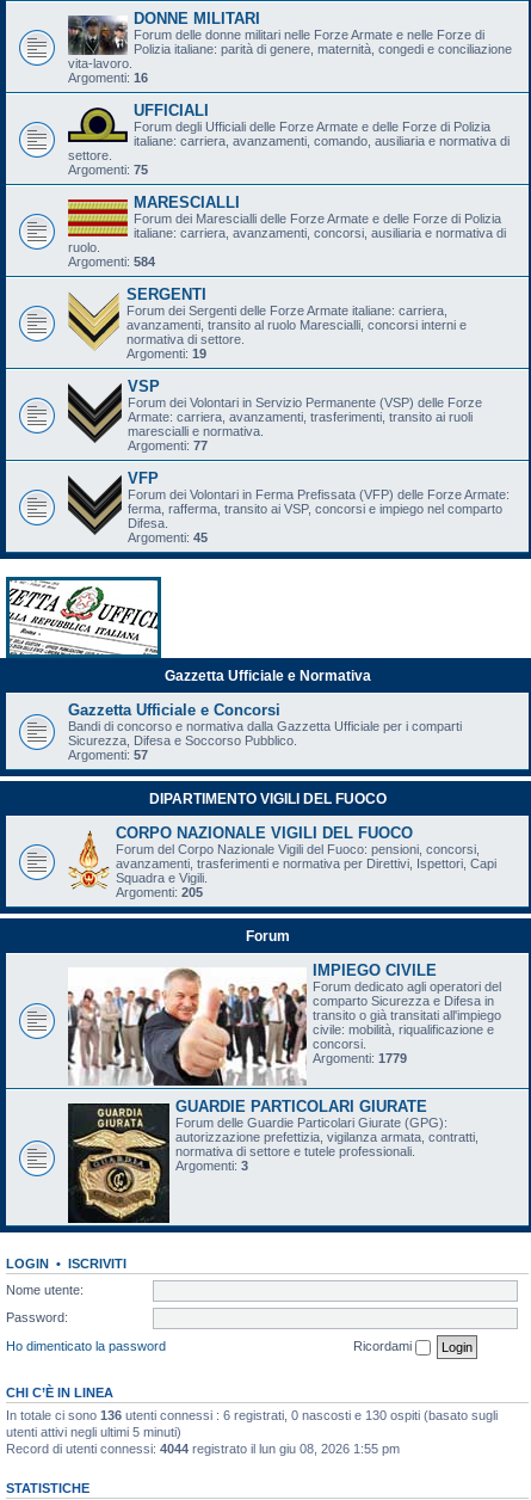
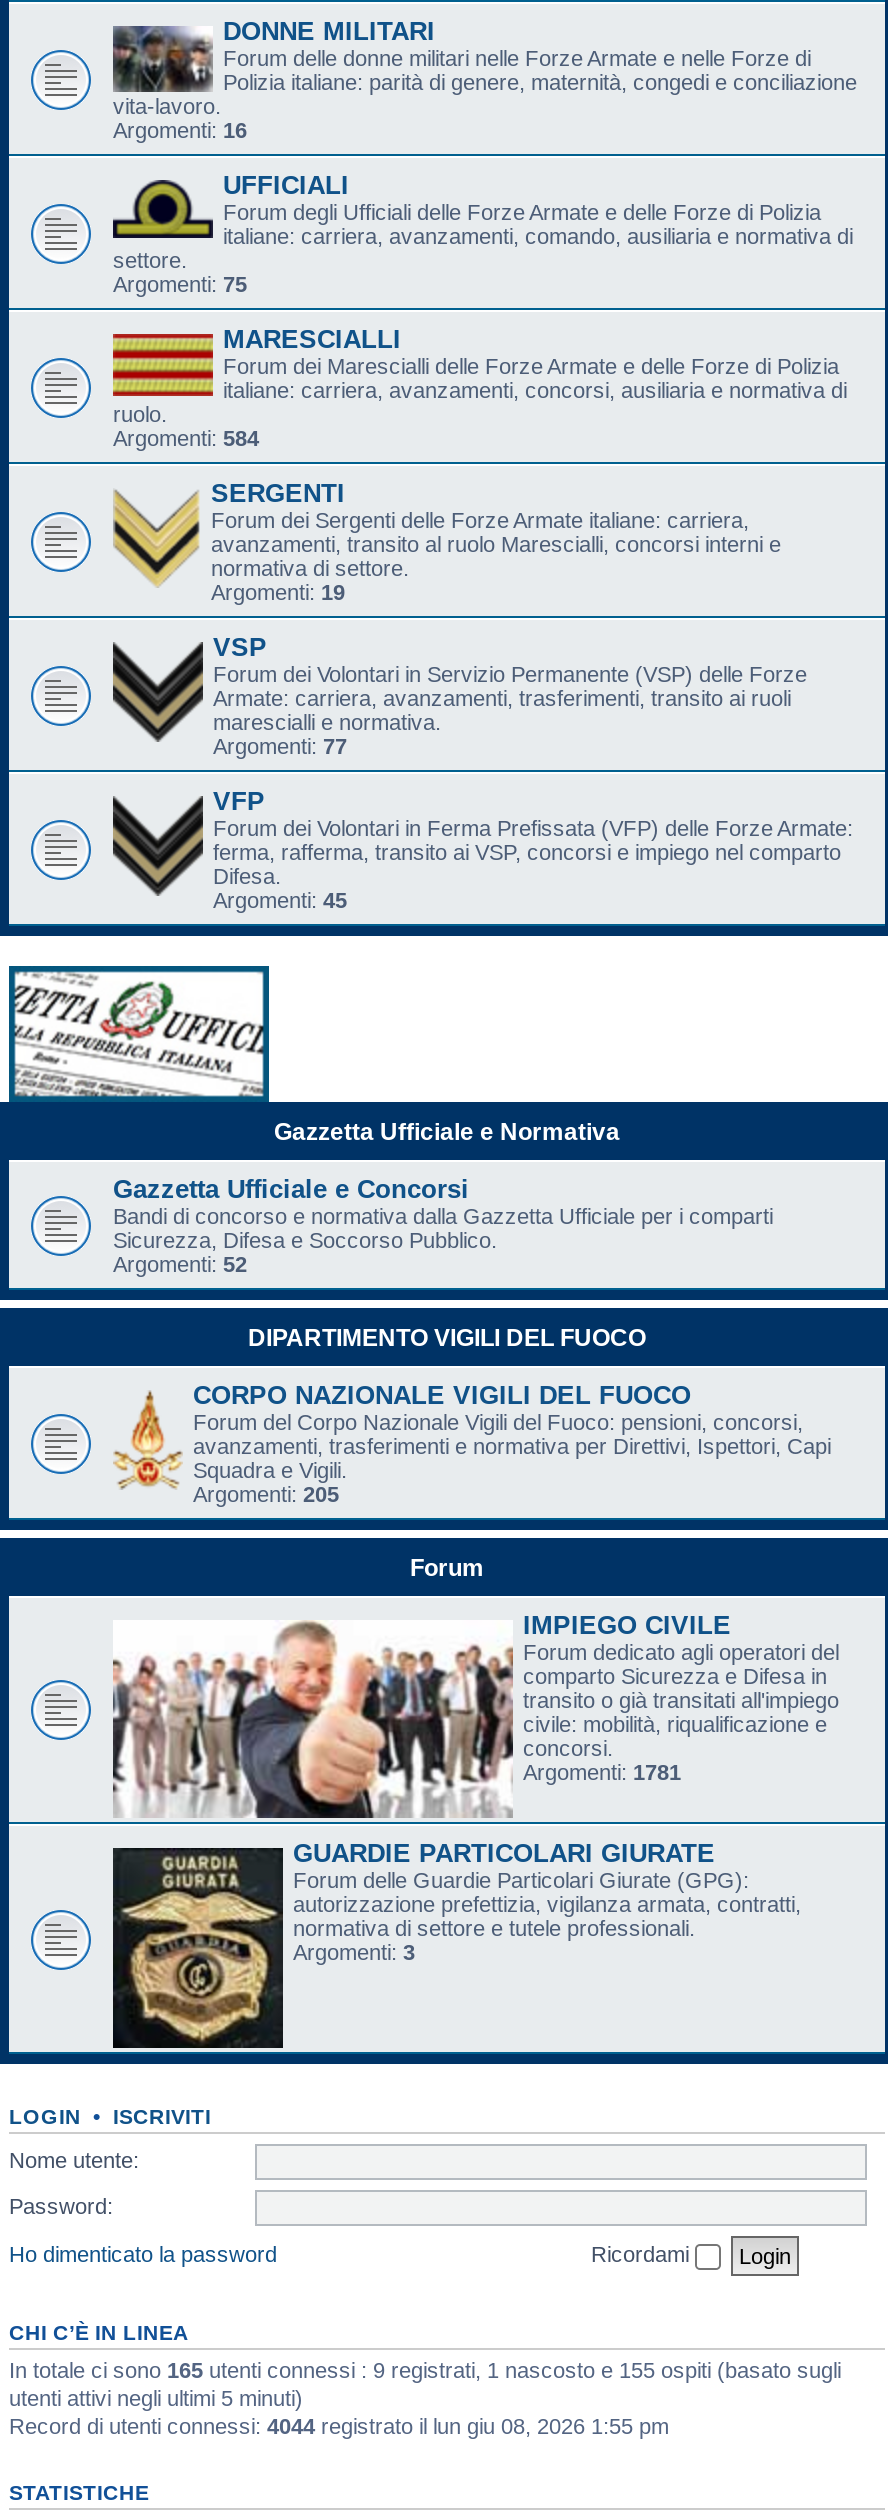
- Argomenti: 57
+ Argomenti: 52

- Argomenti: 1779
+ Argomenti: 1781

- In totale ci sono 136 utenti connessi : 6 registrati, 0 nascosti e 130 ospiti (basato sugli
+ In totale ci sono 165 utenti connessi : 9 registrati, 1 nascosto e 155 ospiti (basato sugli
